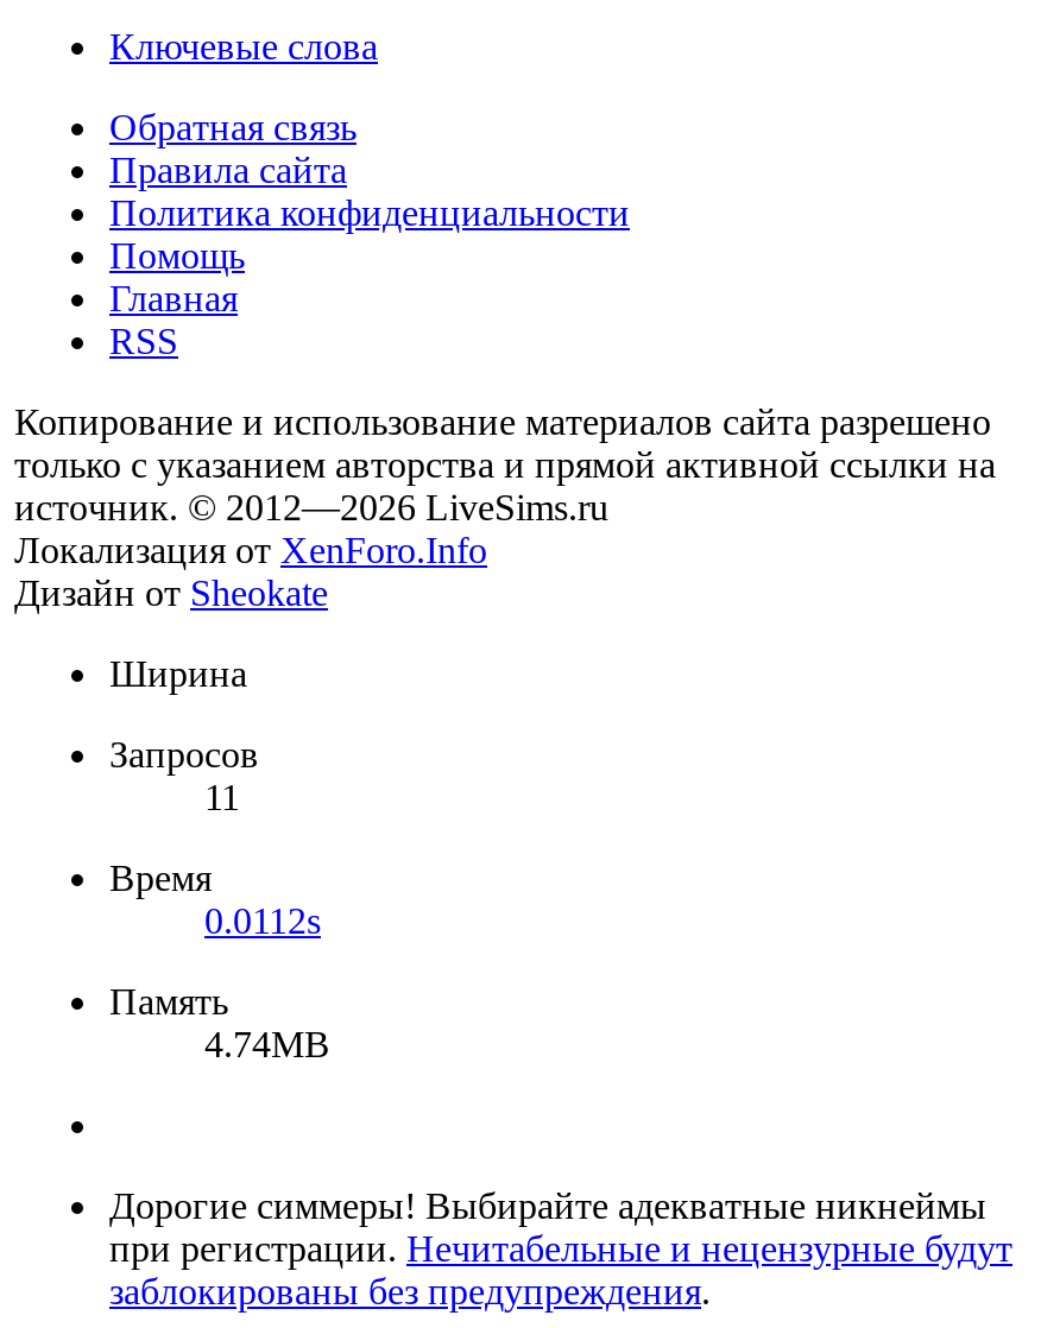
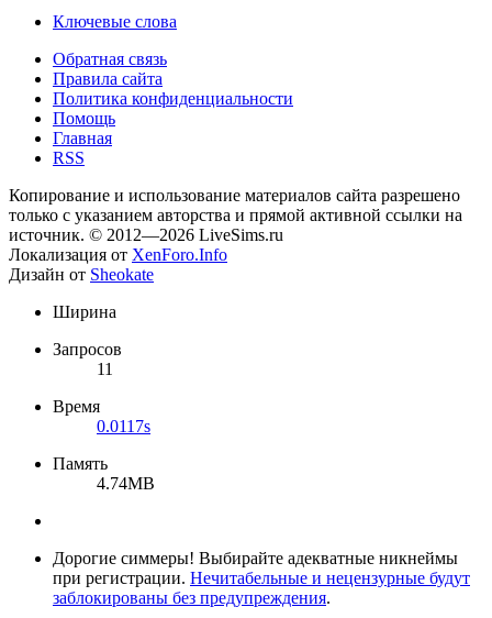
- 0.0112s
+ 0.0117s
